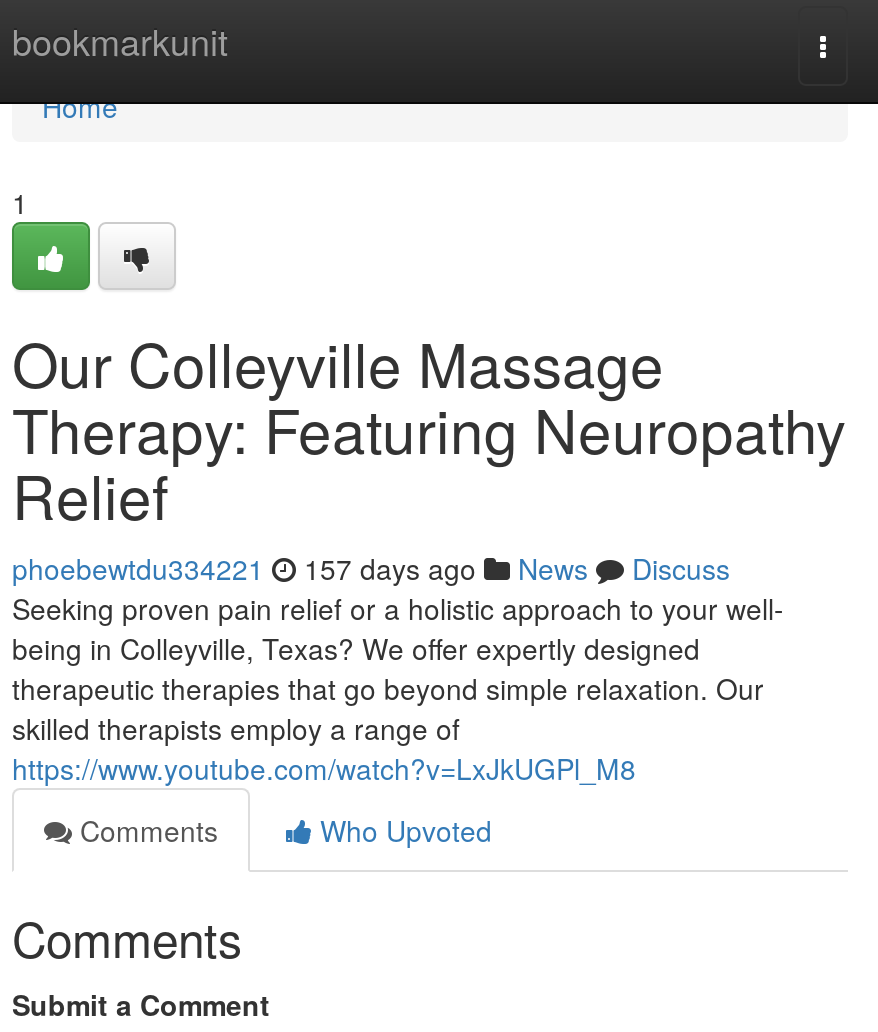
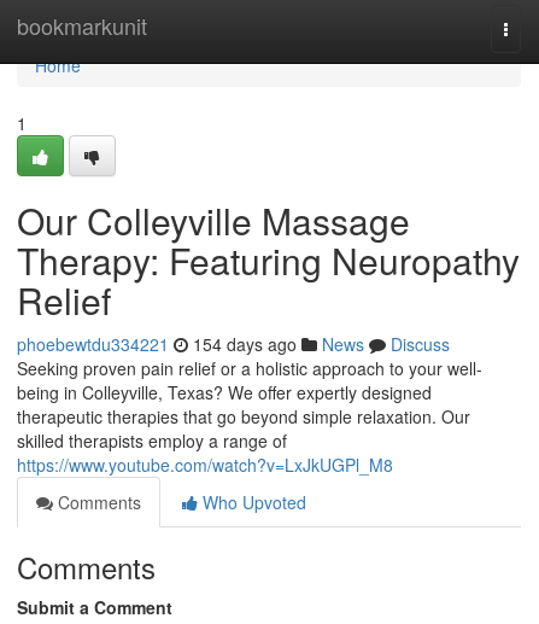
- phoebewtdu334221 157 days ago News Discuss
+ phoebewtdu334221 154 days ago News Discuss
